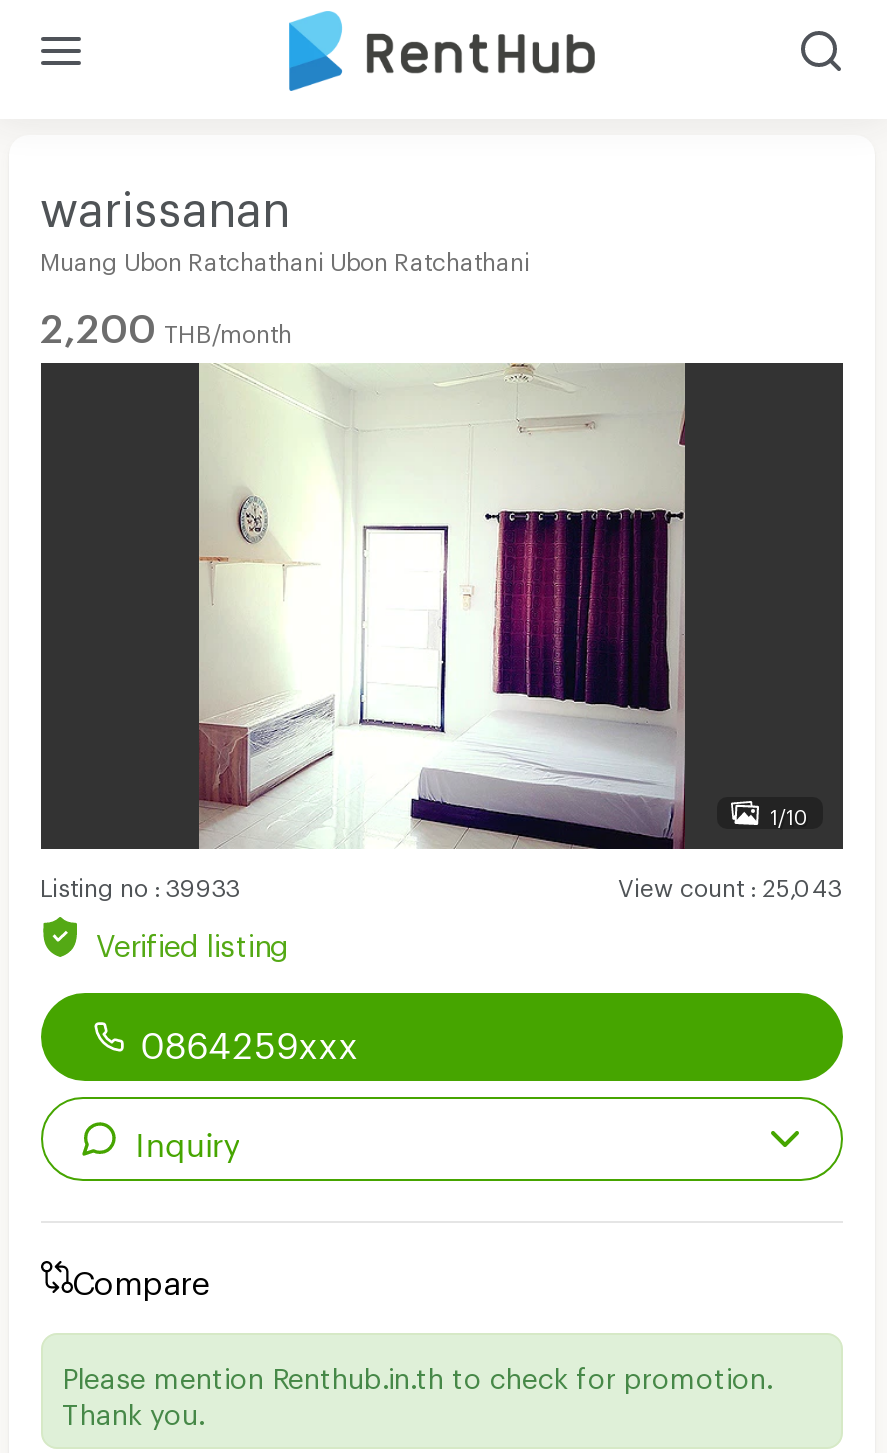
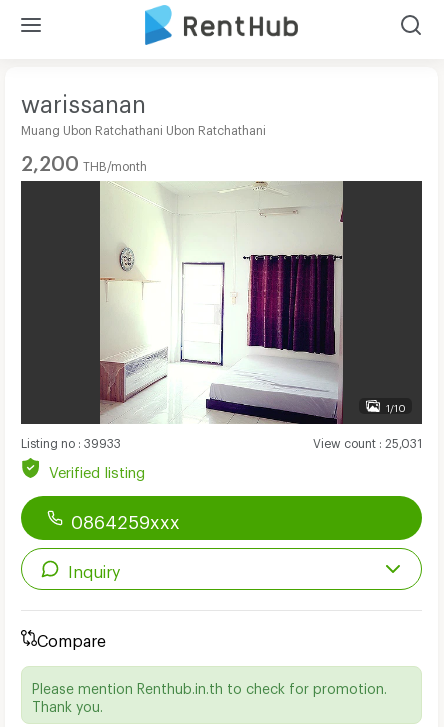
- View count: 25,043
+ View count: 25,031
